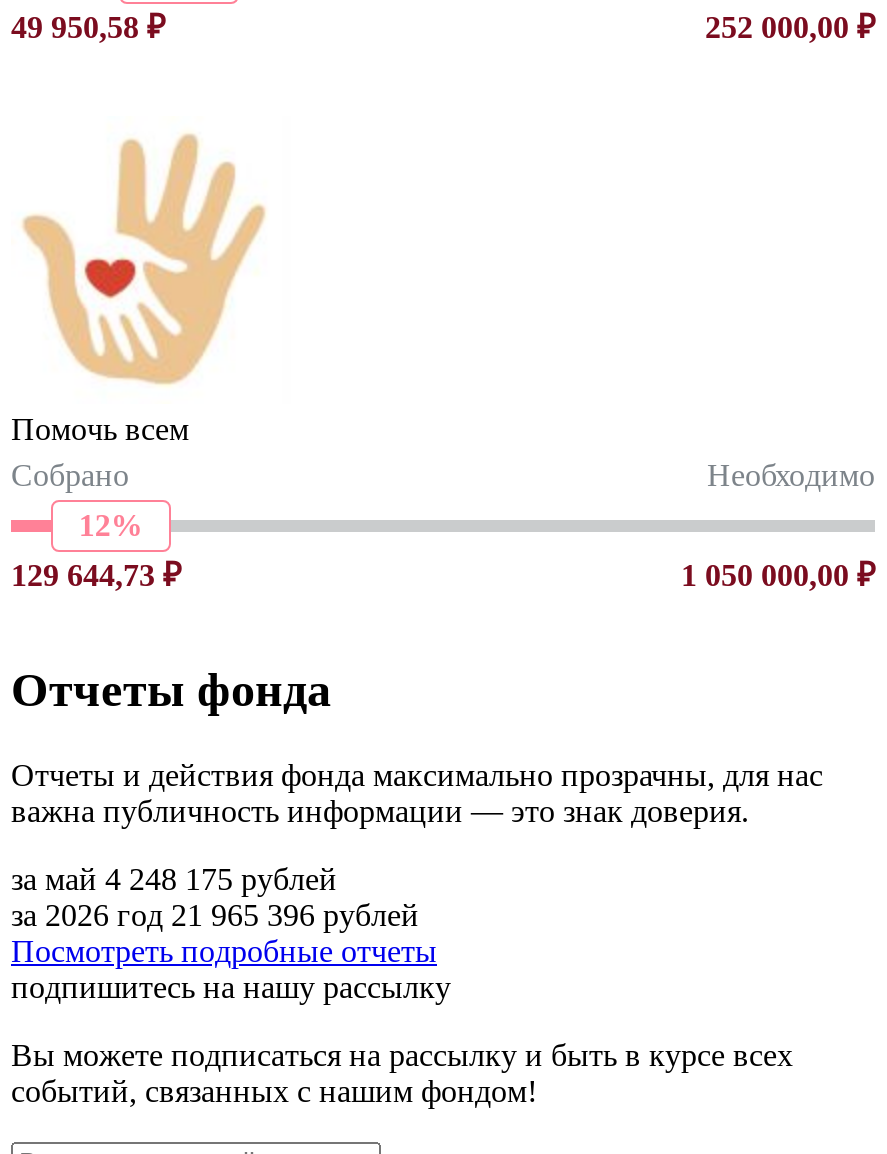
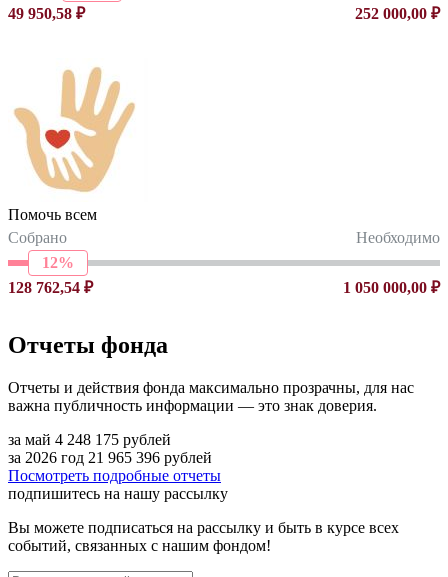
- 129 644,73 ₽
+ 128 762,54 ₽
